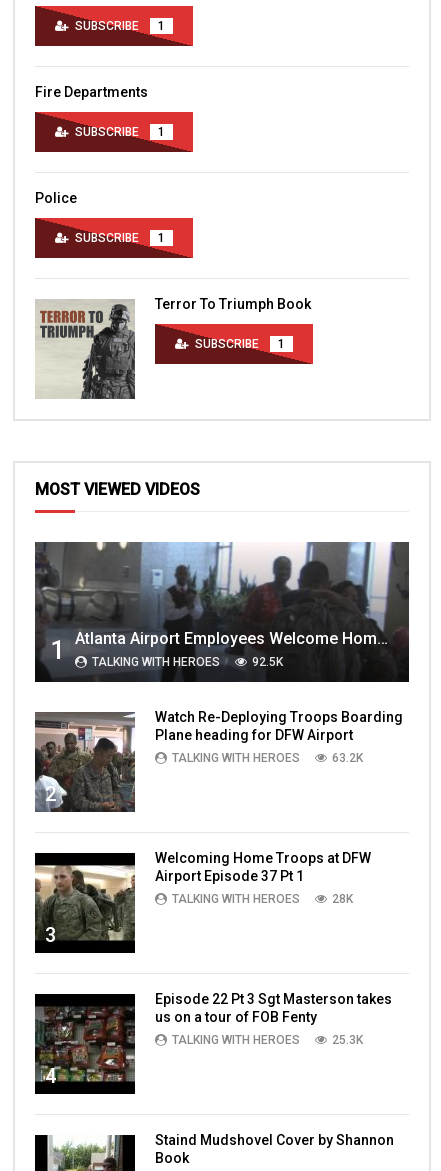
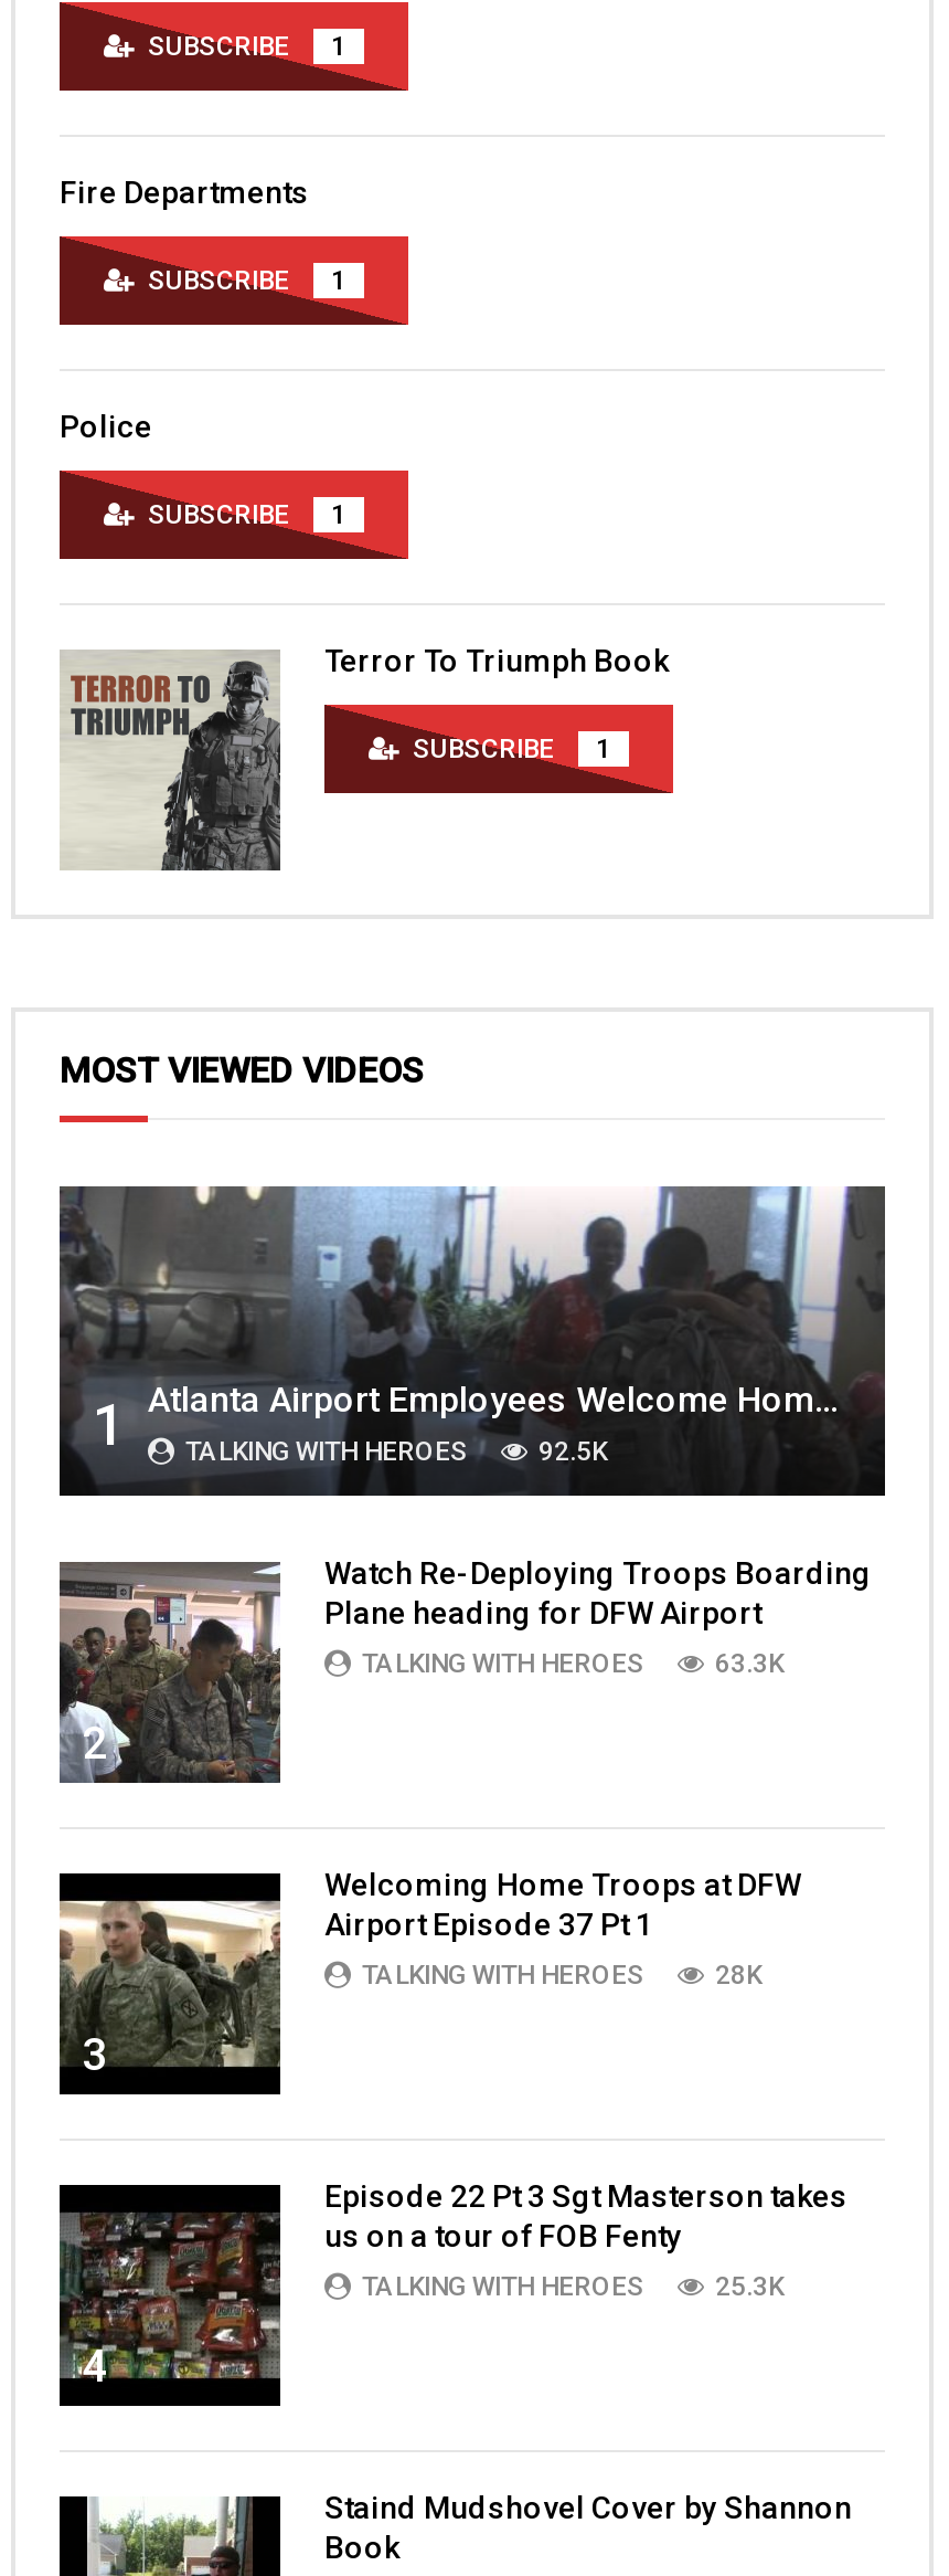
- 63.2K
+ 63.3K
